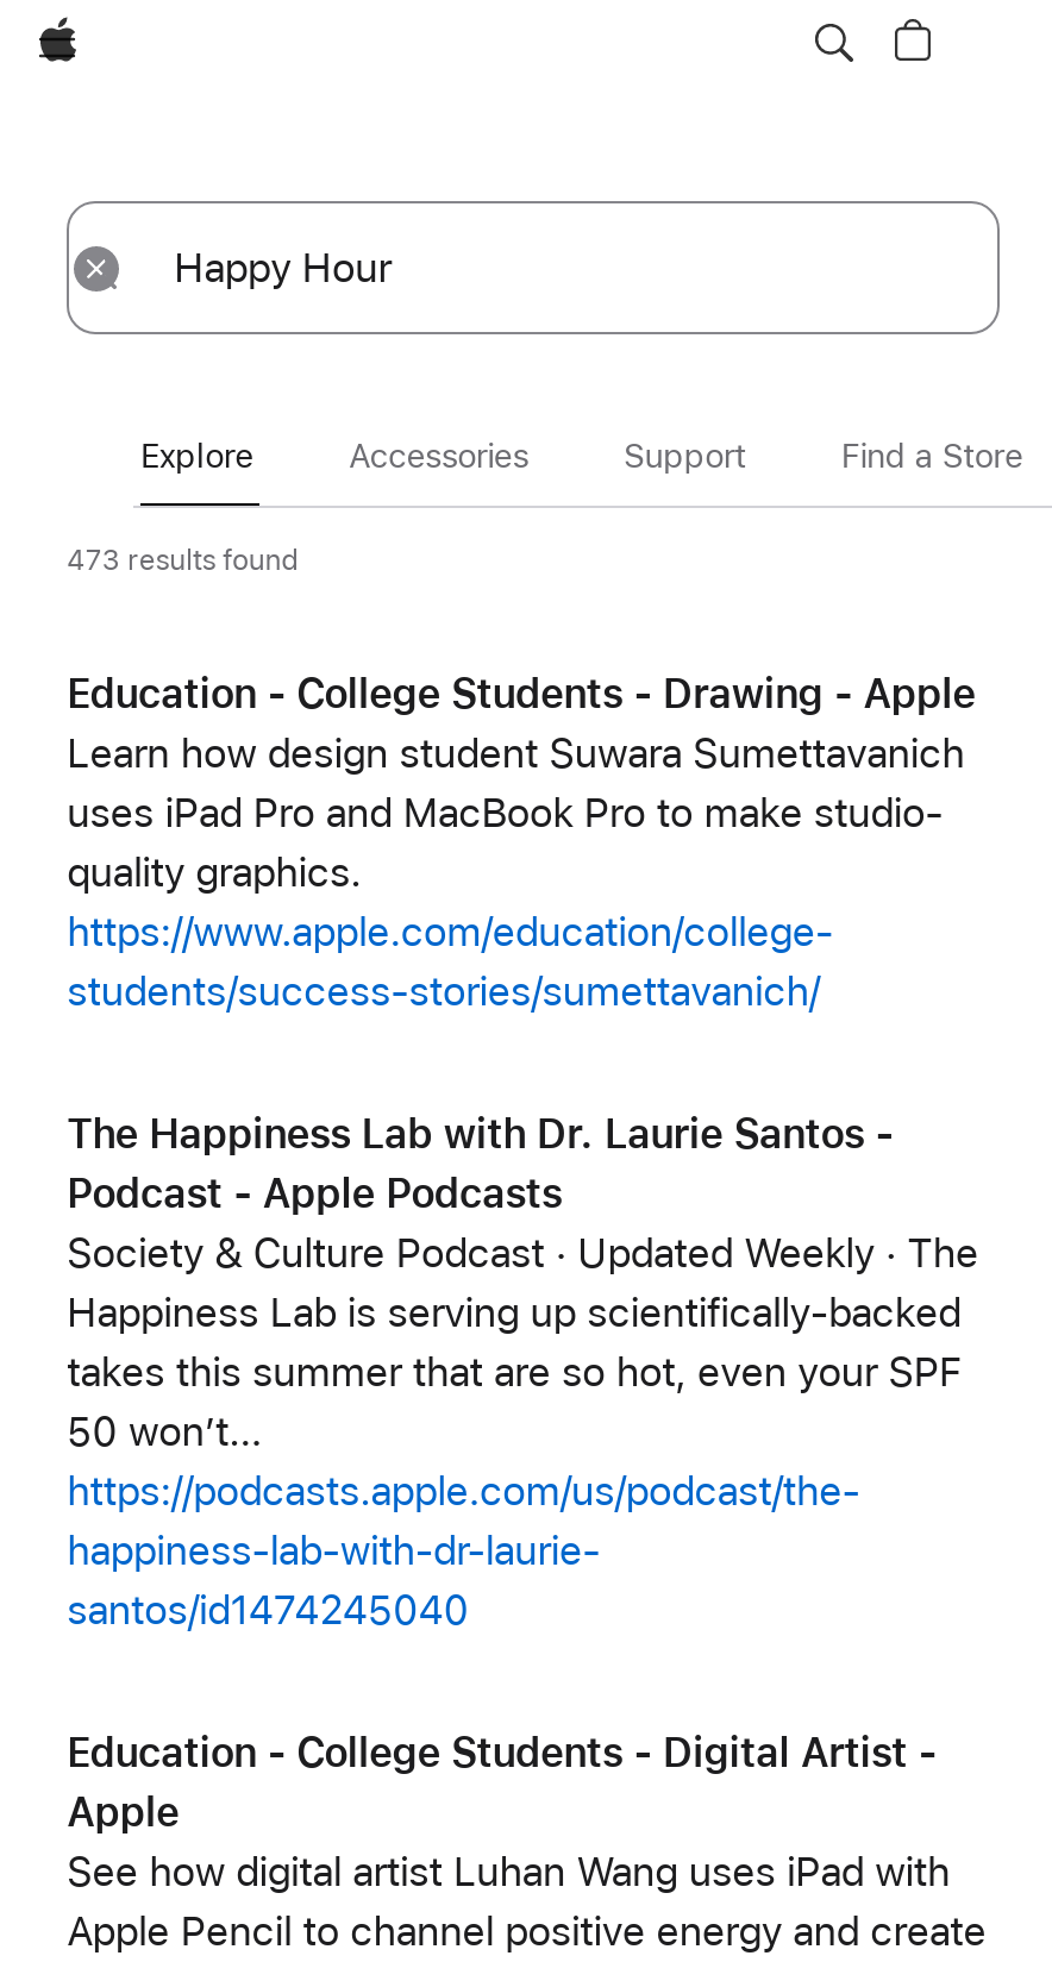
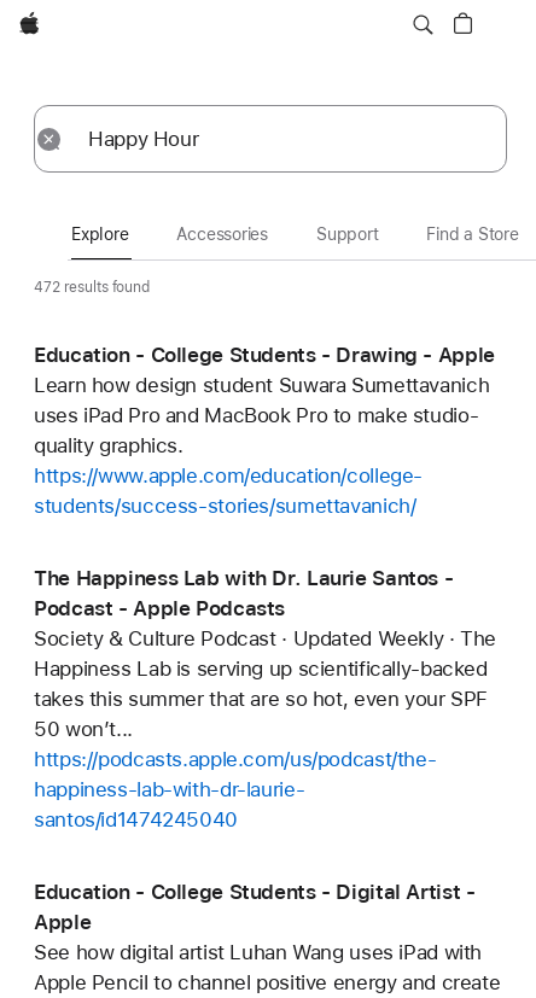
- 473 results found
+ 472 results found
